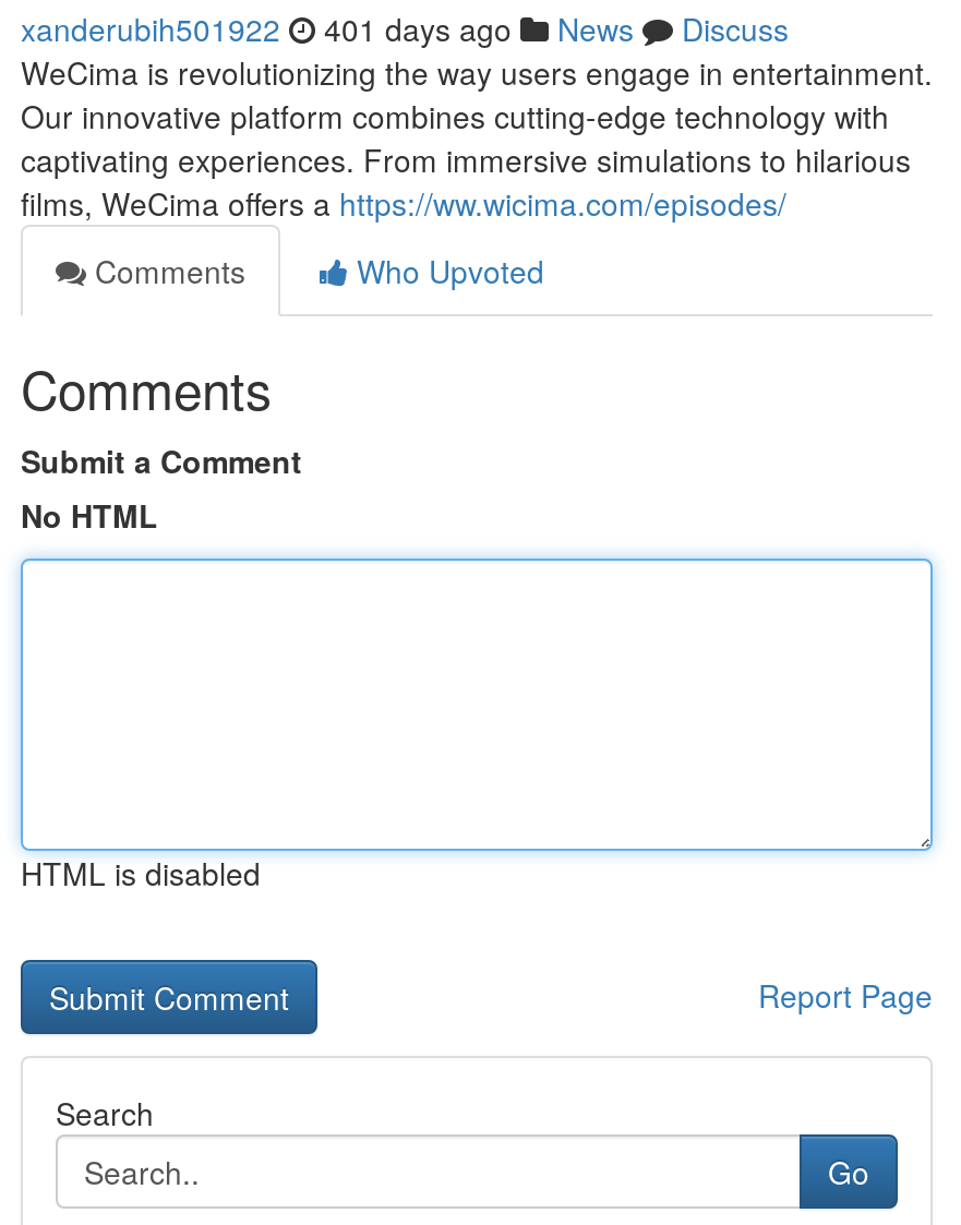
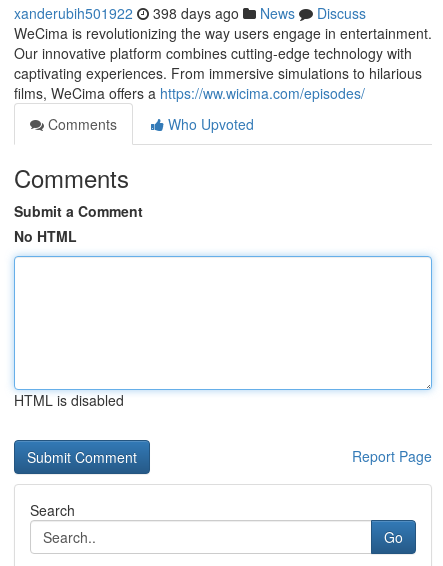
- xanderubih501922 401 days ago News Discuss
+ xanderubih501922 398 days ago News Discuss
